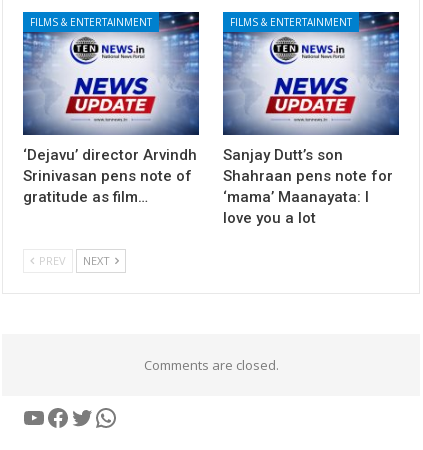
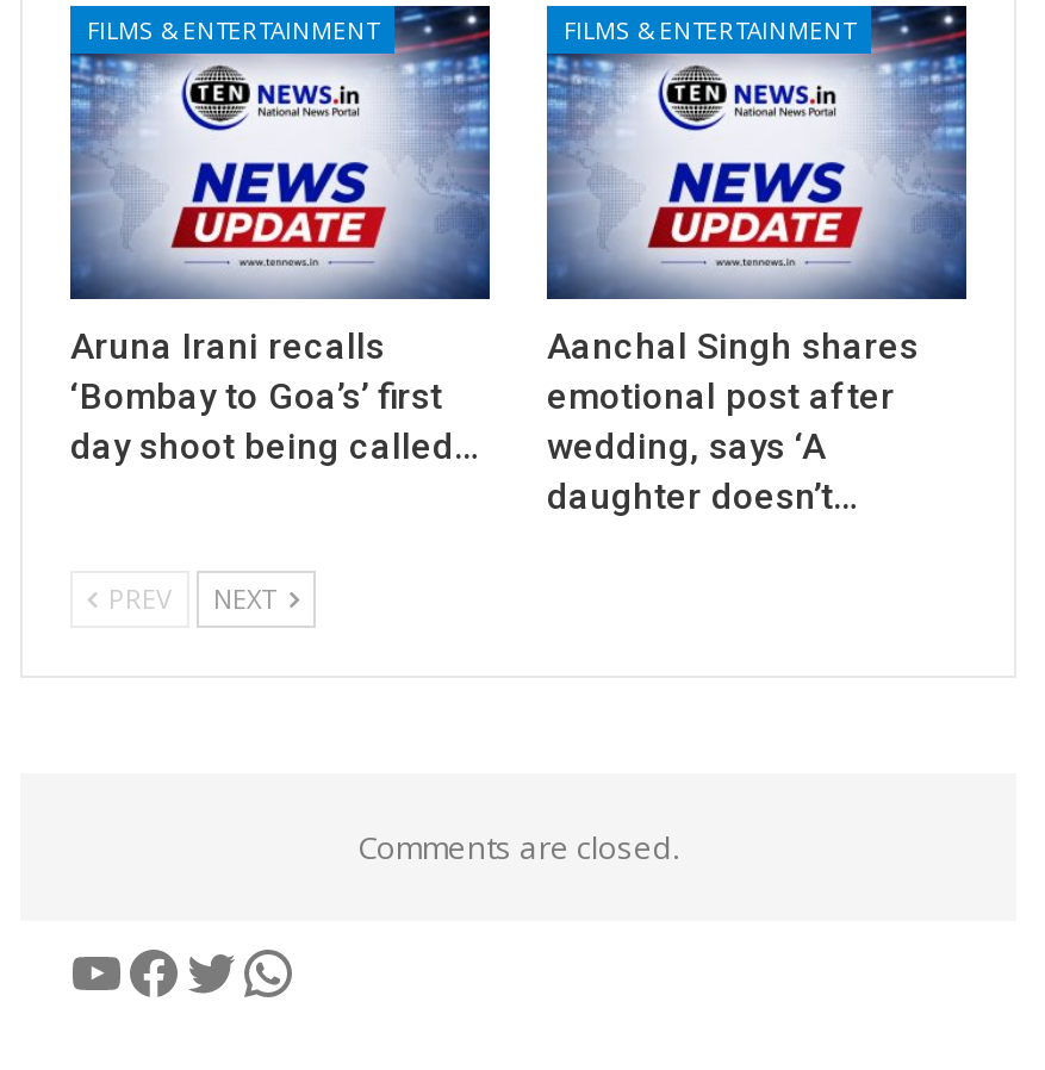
- ‘Dejavu’ director Arvindh
- Srinivasan pens note of
- gratitude as film…
+ Aruna Irani recalls
+ ‘Bombay to Goa’s’ first
+ day shoot being called…

- Sanjay Dutt’s son
- Shahraan pens note for
- ‘mama’ Maanayata: I
- love you a lot
+ Aanchal Singh shares
+ emotional post after
+ wedding, says ‘A
+ daughter doesn’t…
